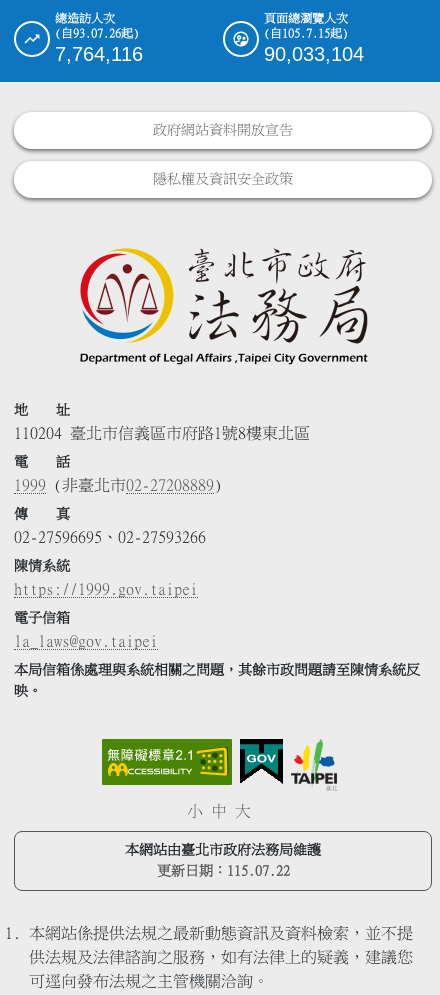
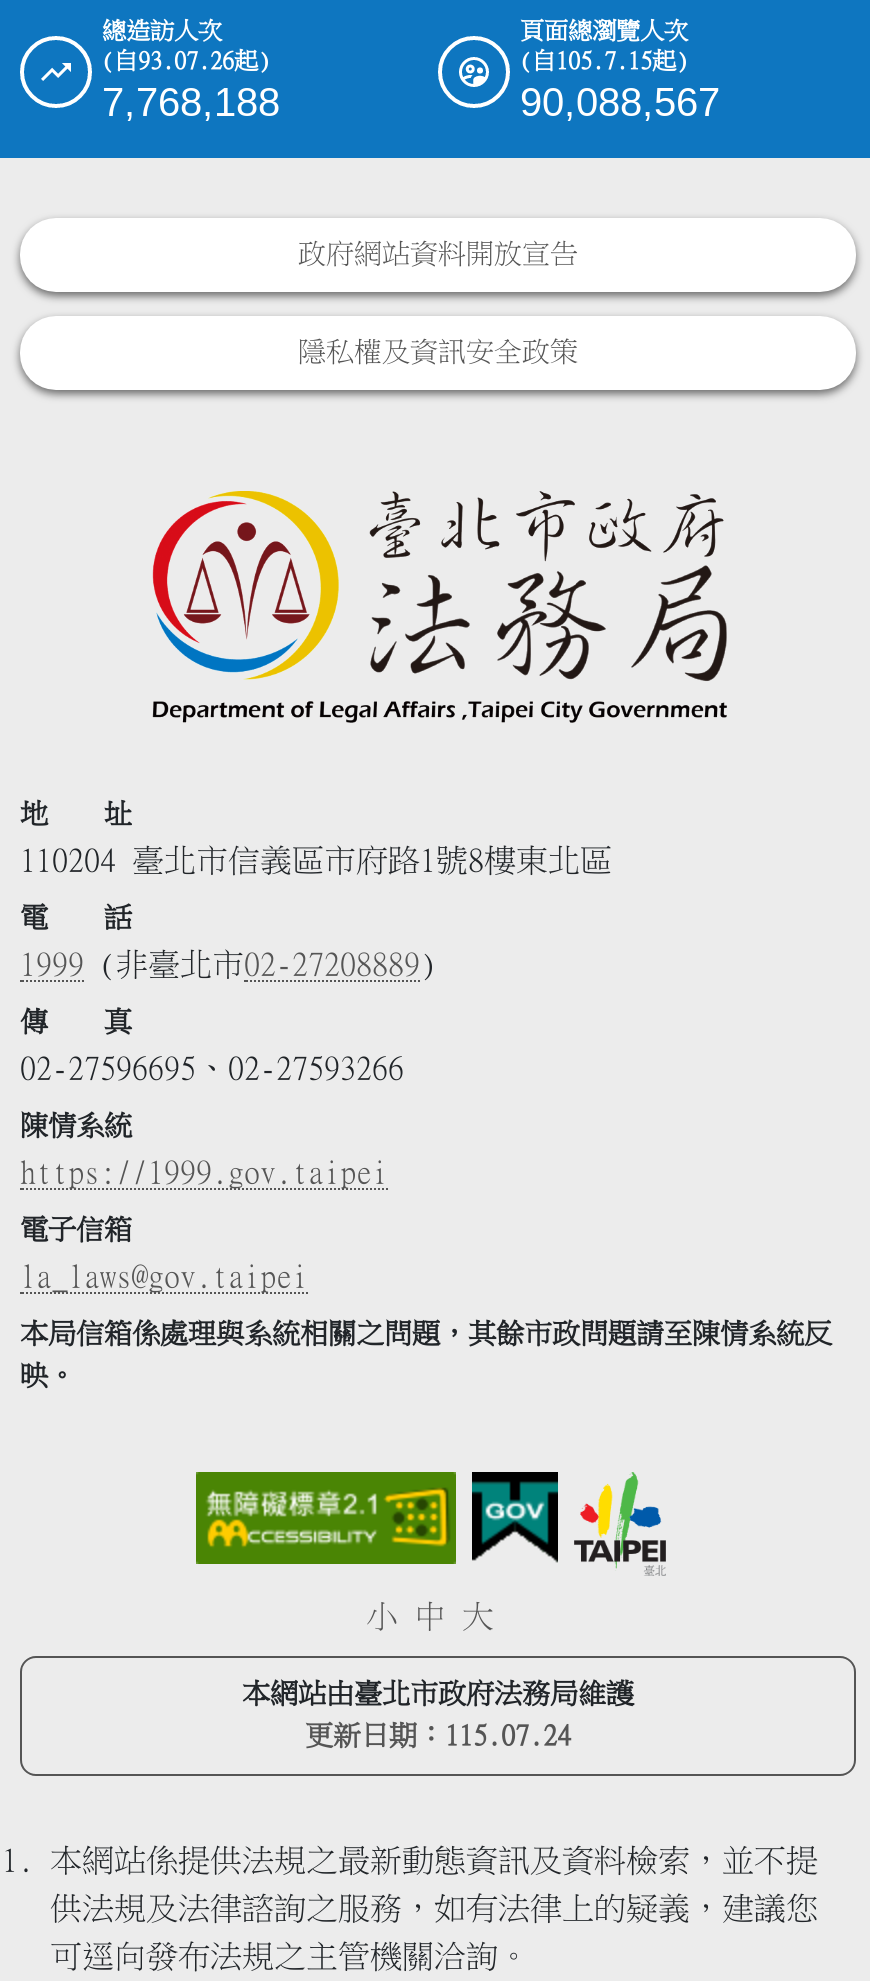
- 7,764,116
+ 7,768,188

- 90,033,104
+ 90,088,567

- 更新日期：115.07.22
+ 更新日期：115.07.24
